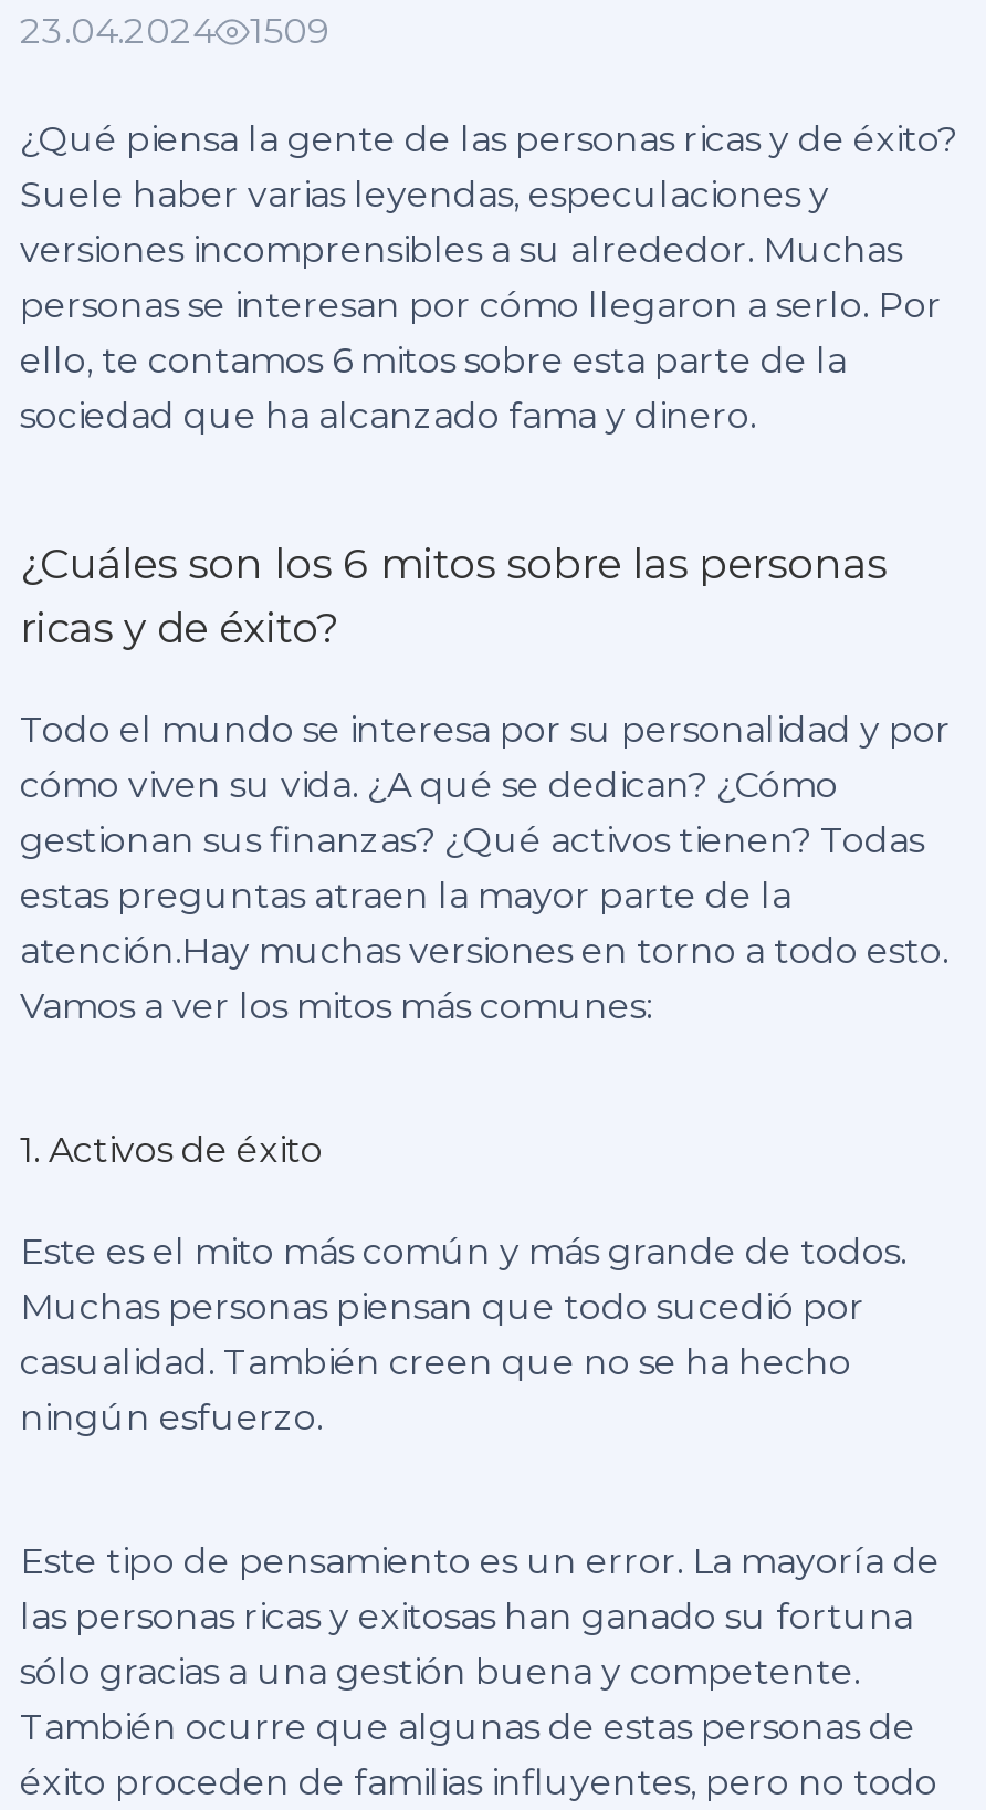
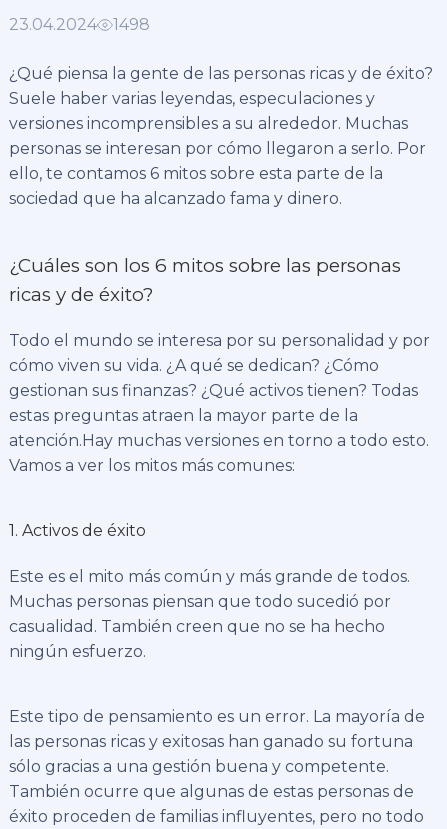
- 23.04.2024 1509
+ 23.04.2024 1498
